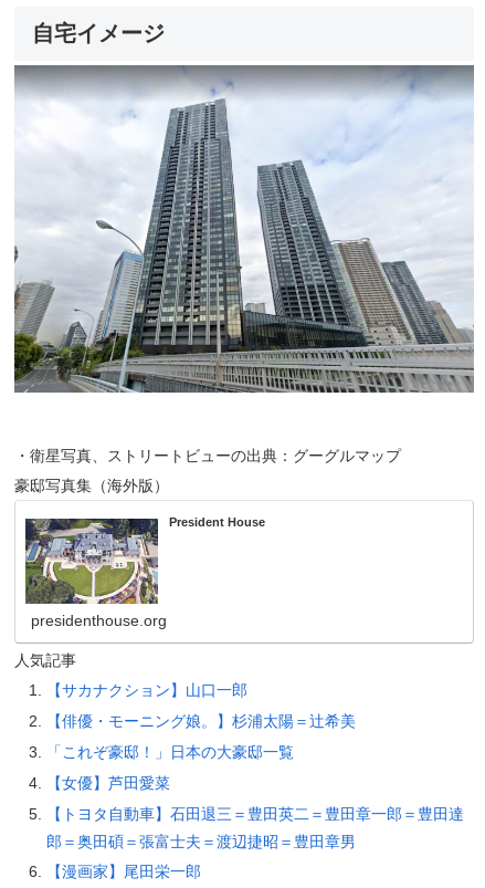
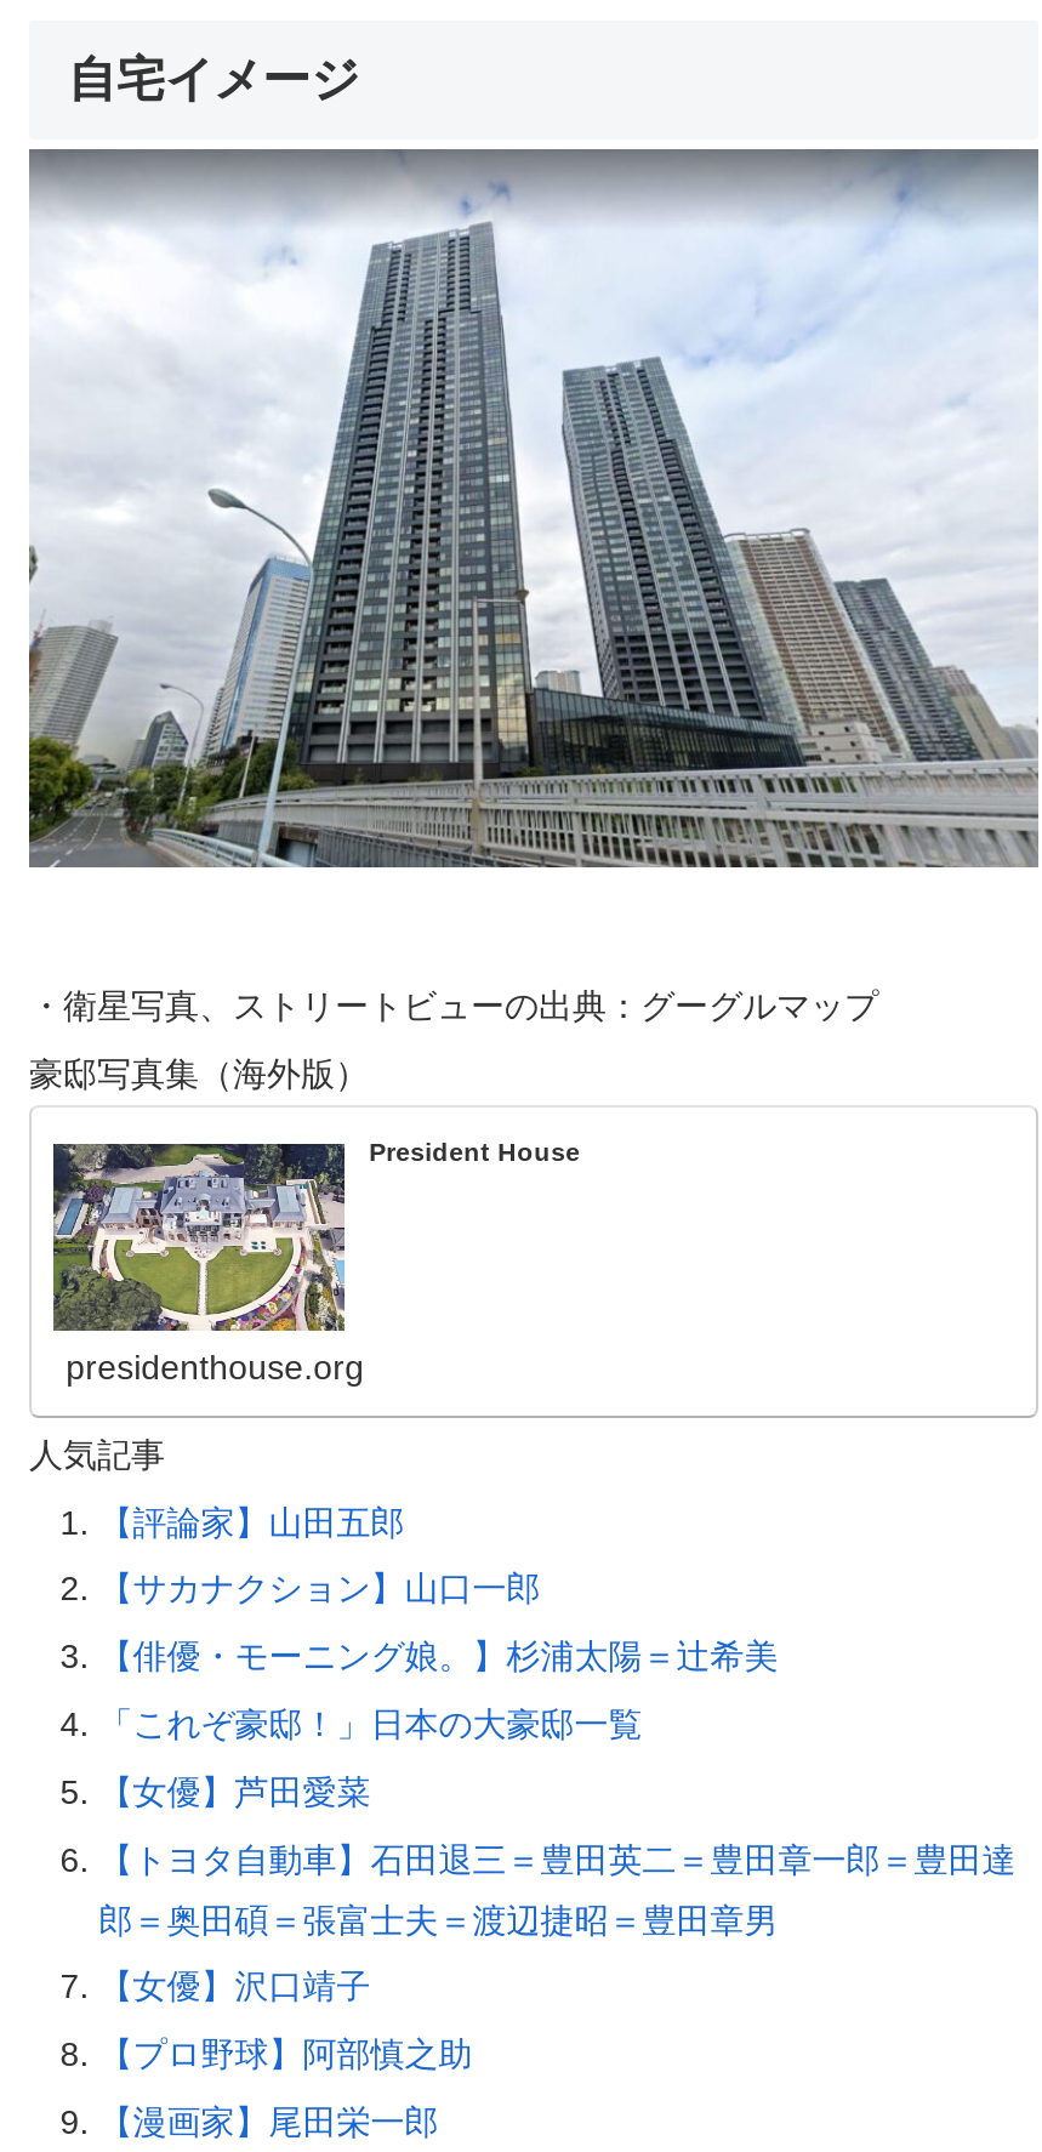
+ 【評論家】山田五郎

+ 【女優】沢口靖子
+ 【プロ野球】阿部慎之助
